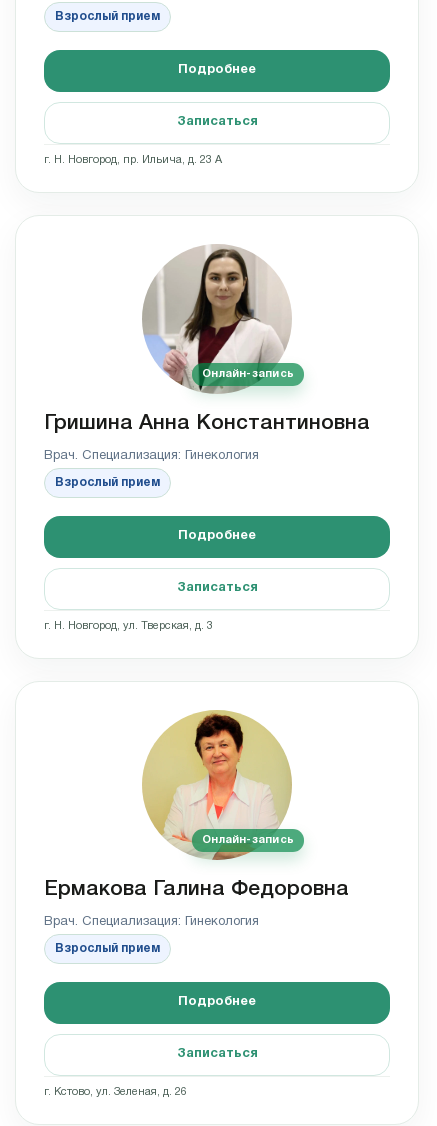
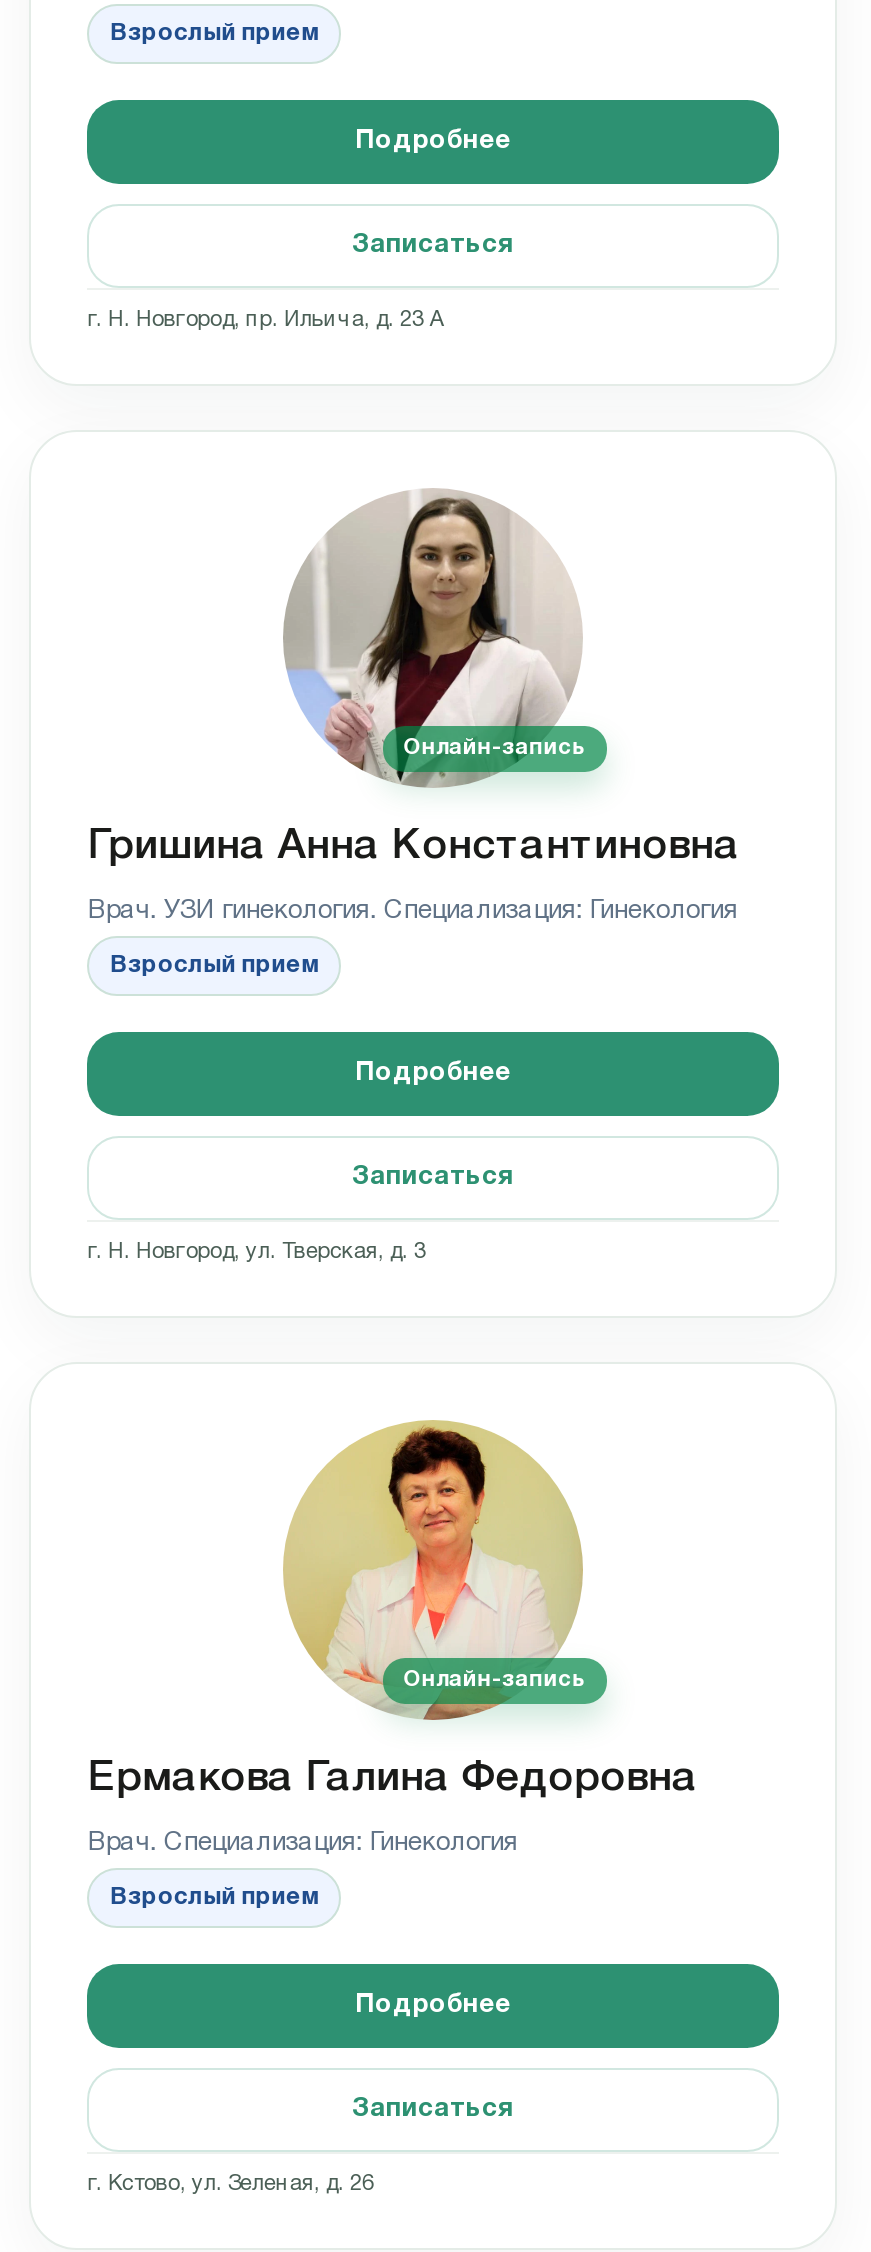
- Врач. Специализация: Гинекология
+ Врач. УЗИ гинекология. Специализация: Гинекология
